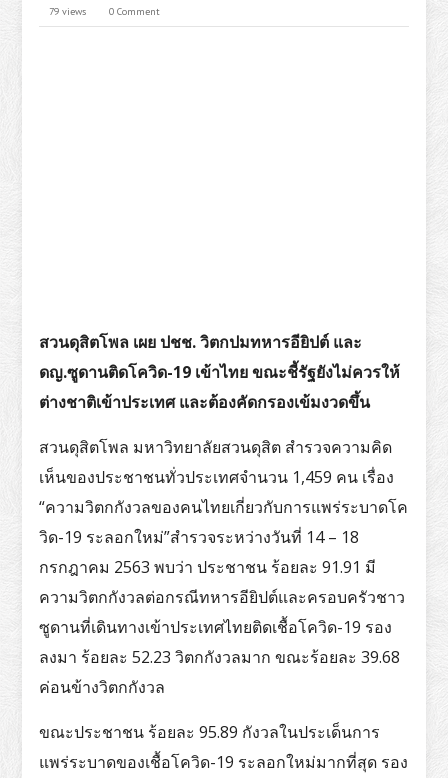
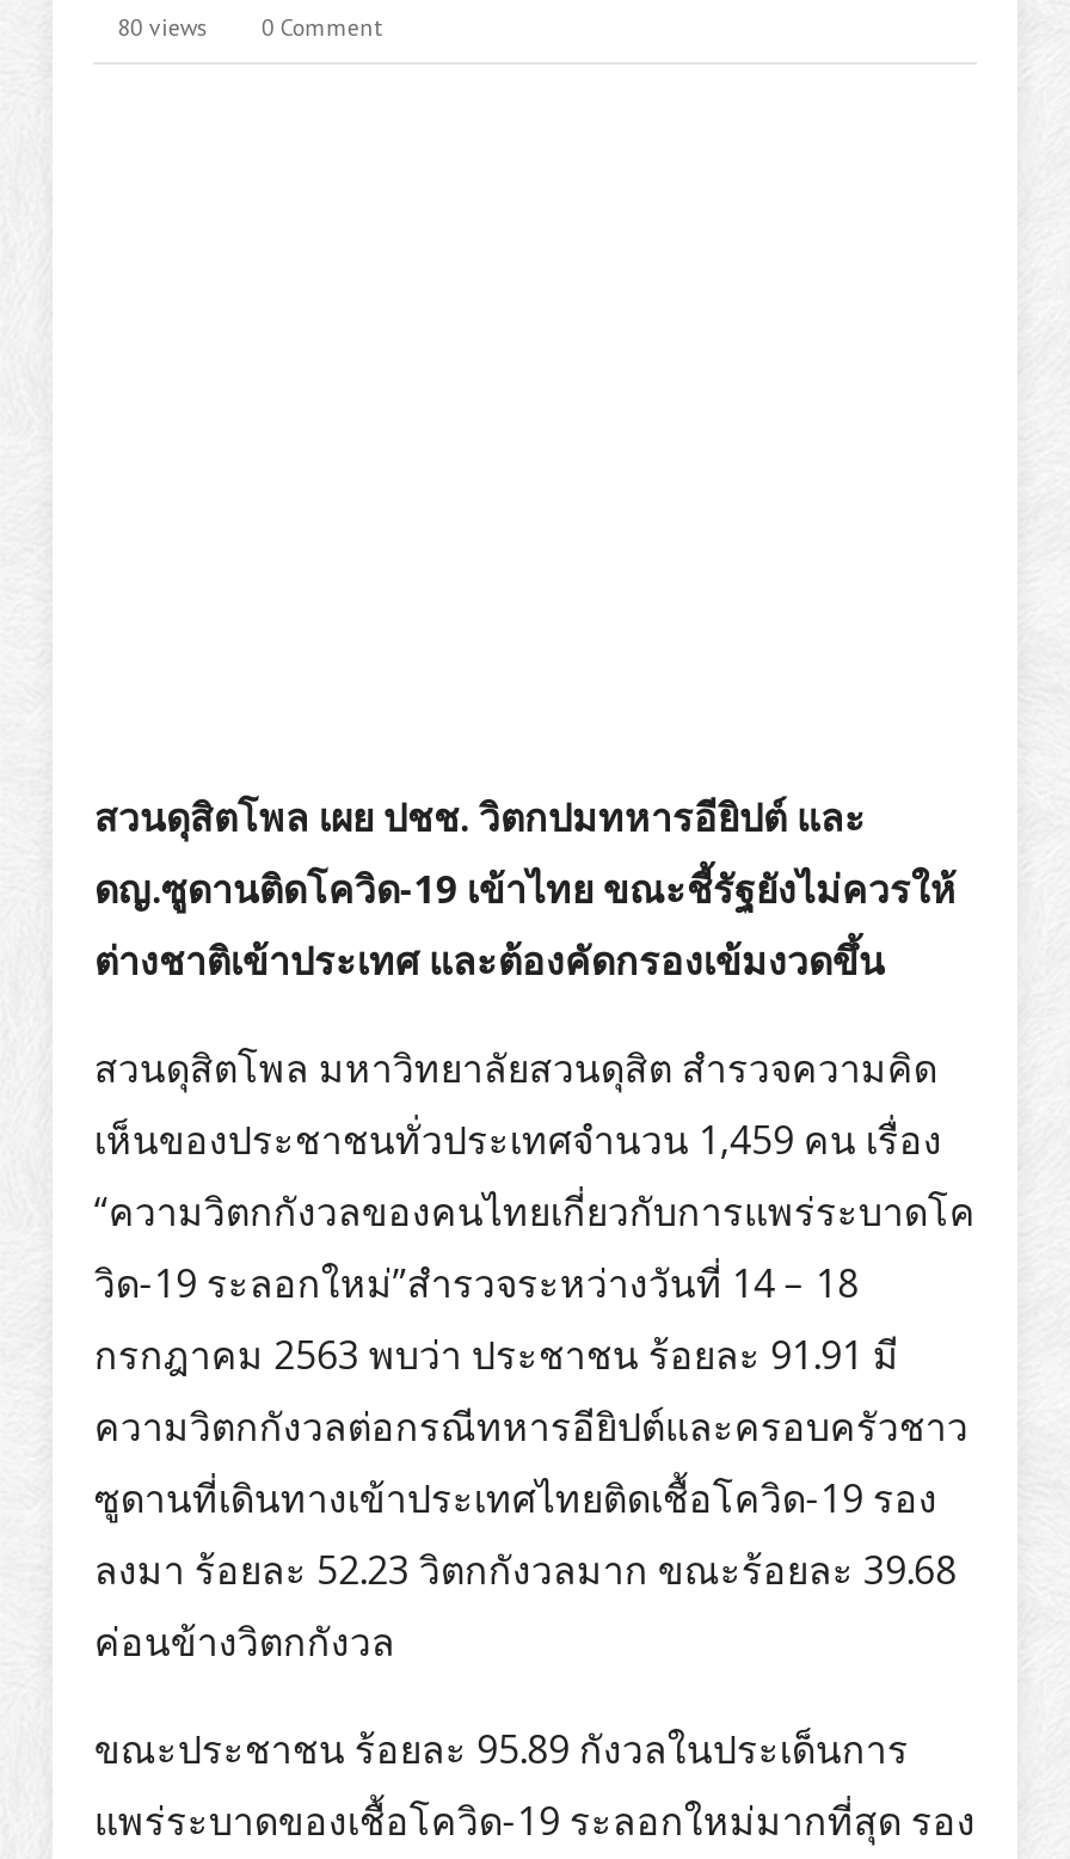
- 79 views 0 Comment
+ 80 views 0 Comment
